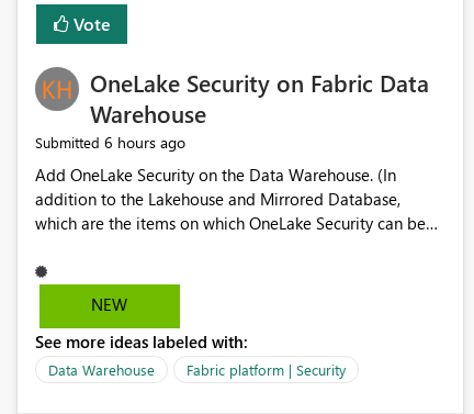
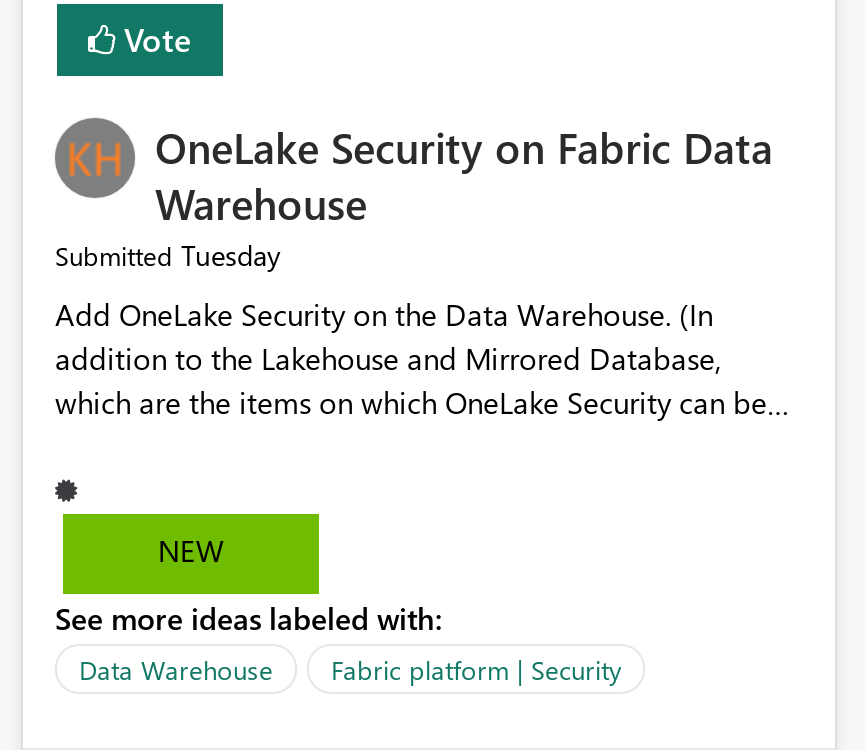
- Submitted 6 hours ago
+ Submitted Tuesday
